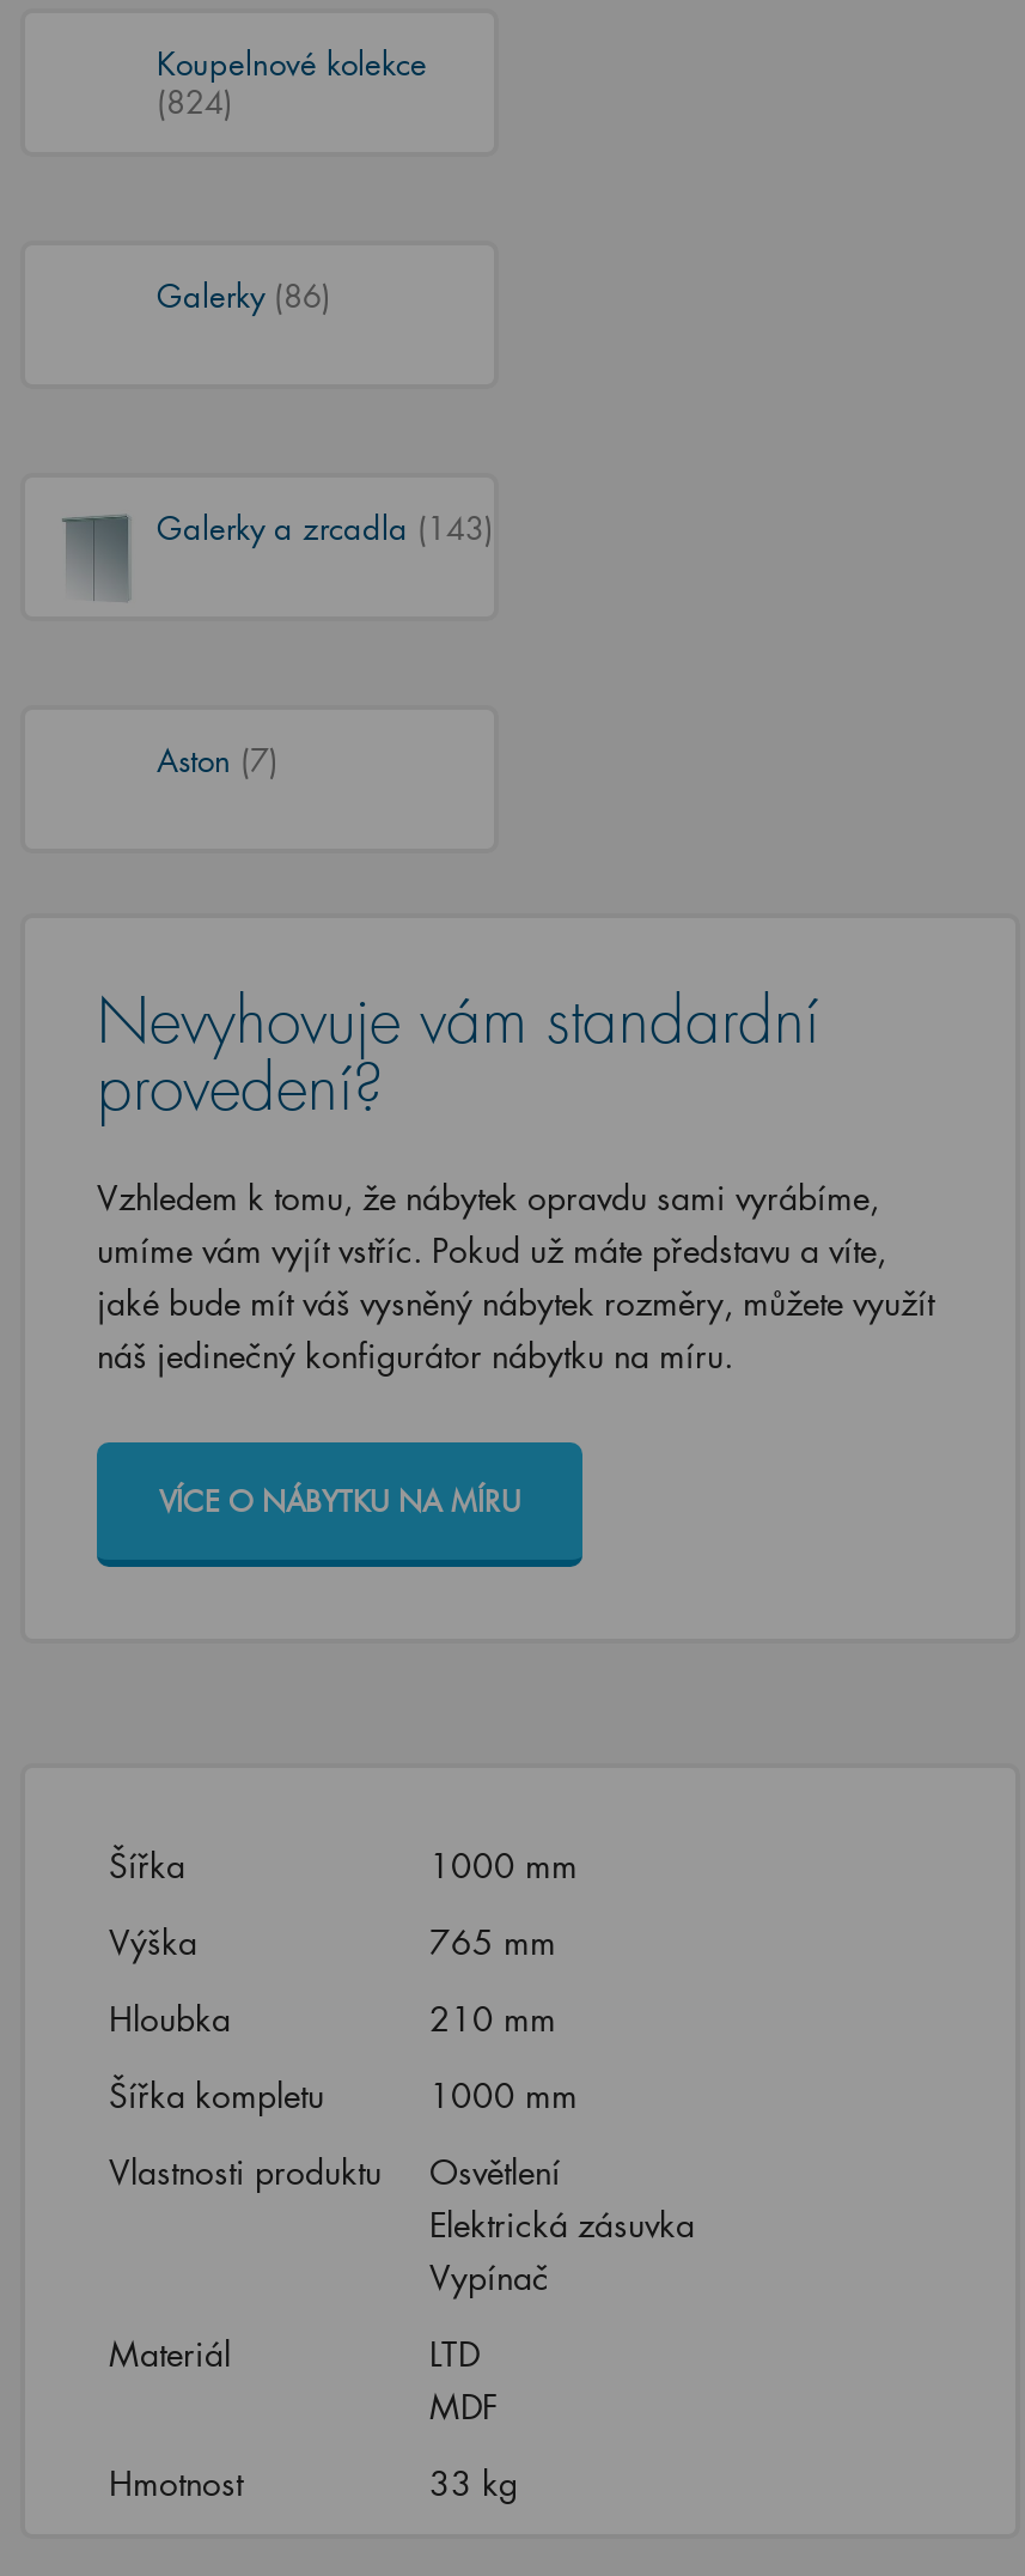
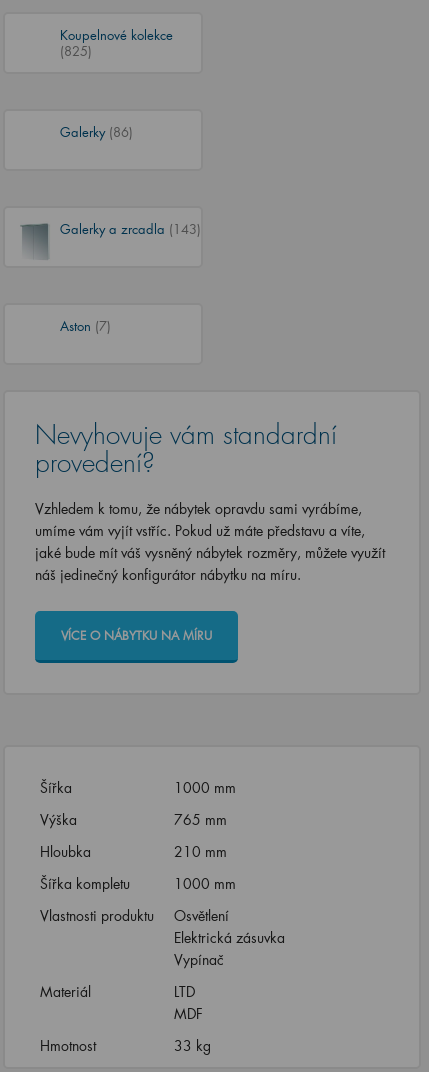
- (824)
+ (825)
